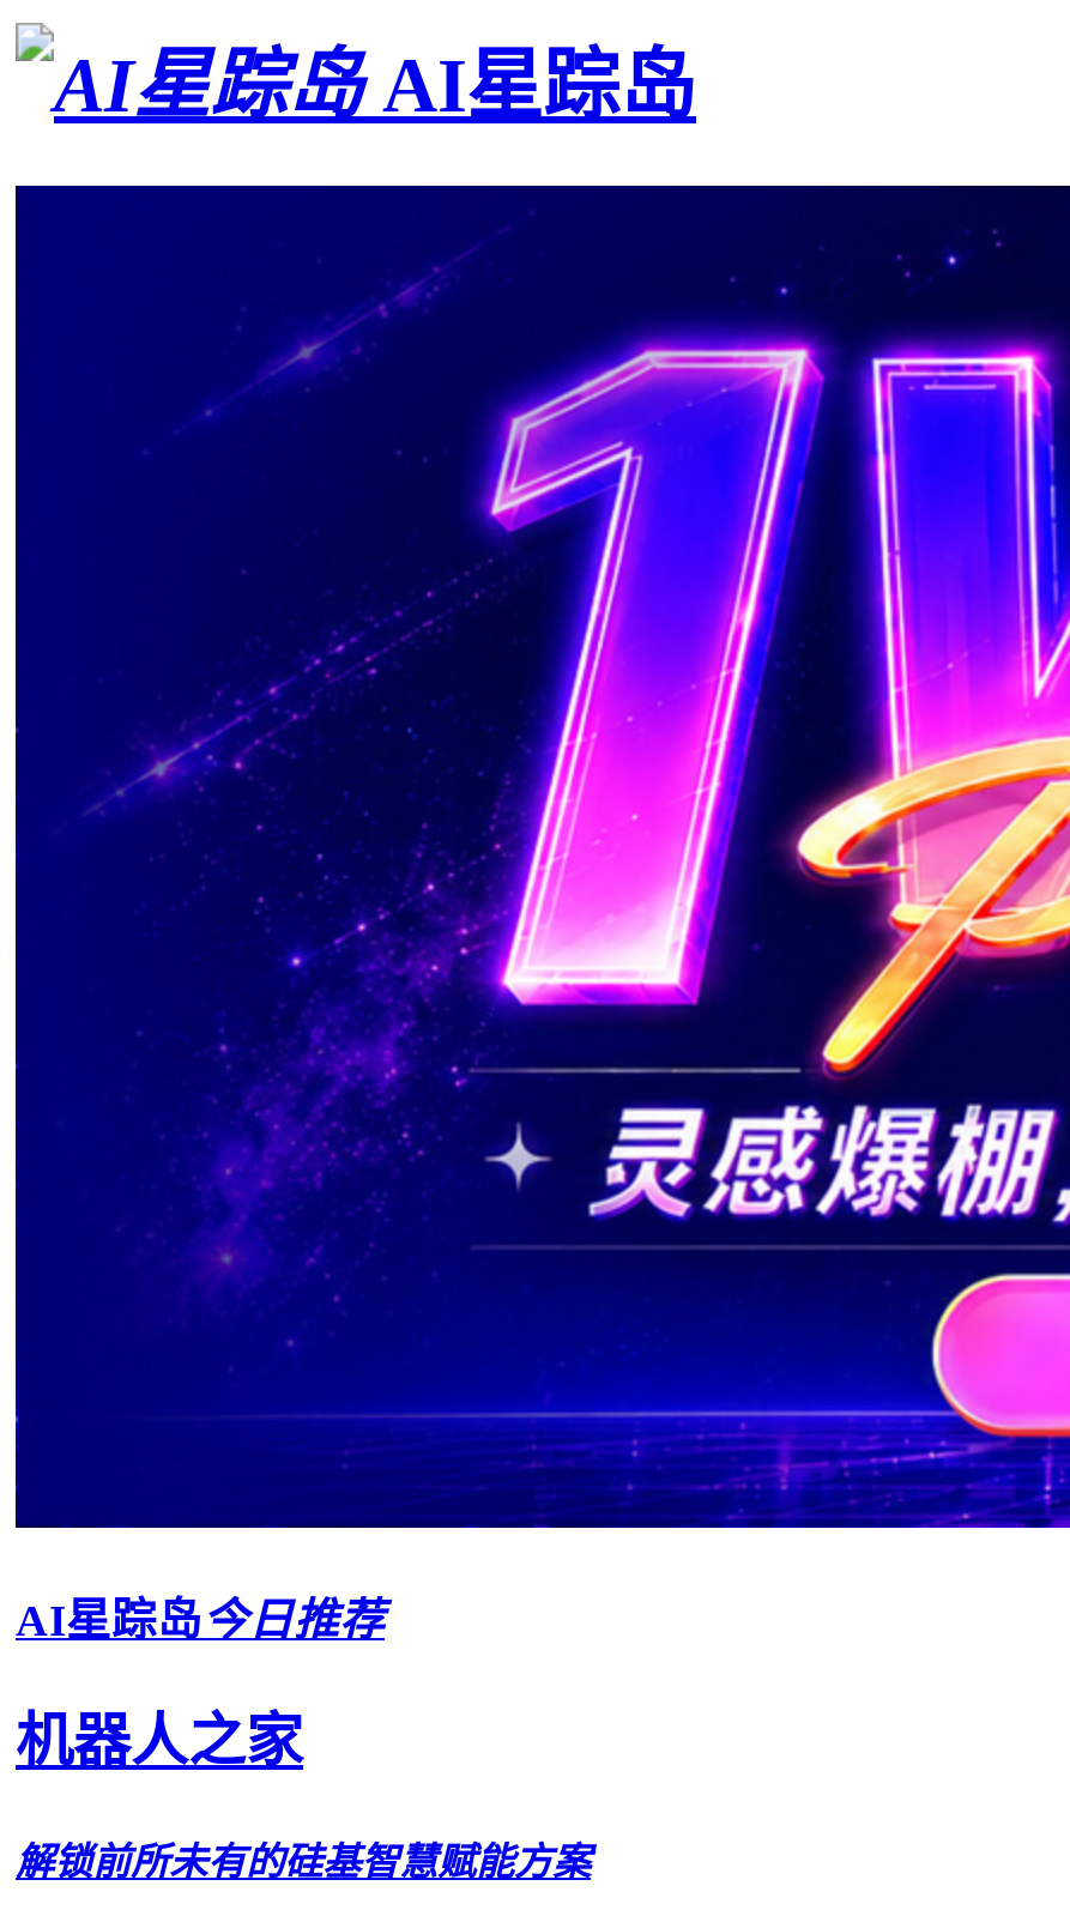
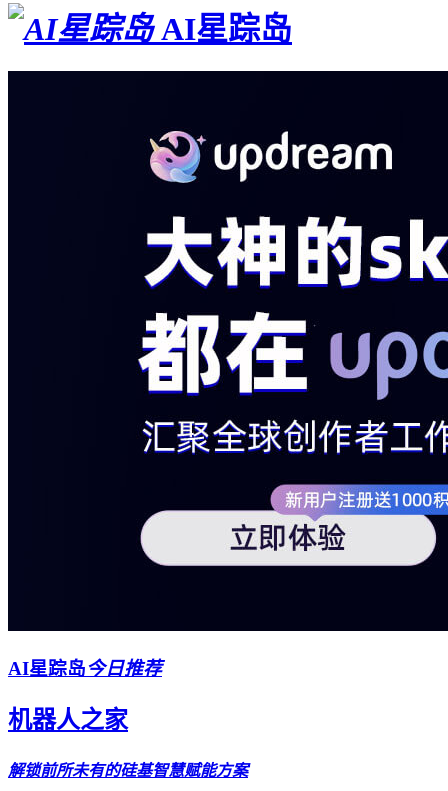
- [image]
+ [image]
